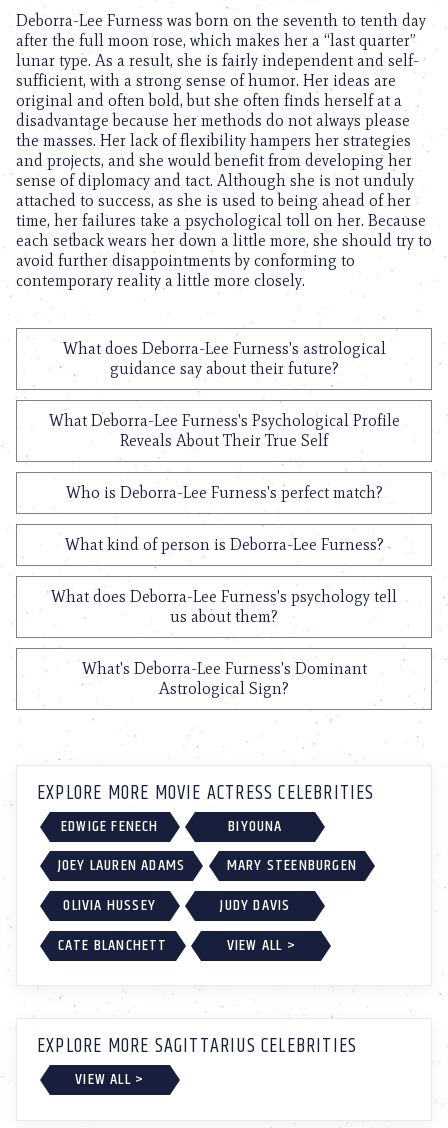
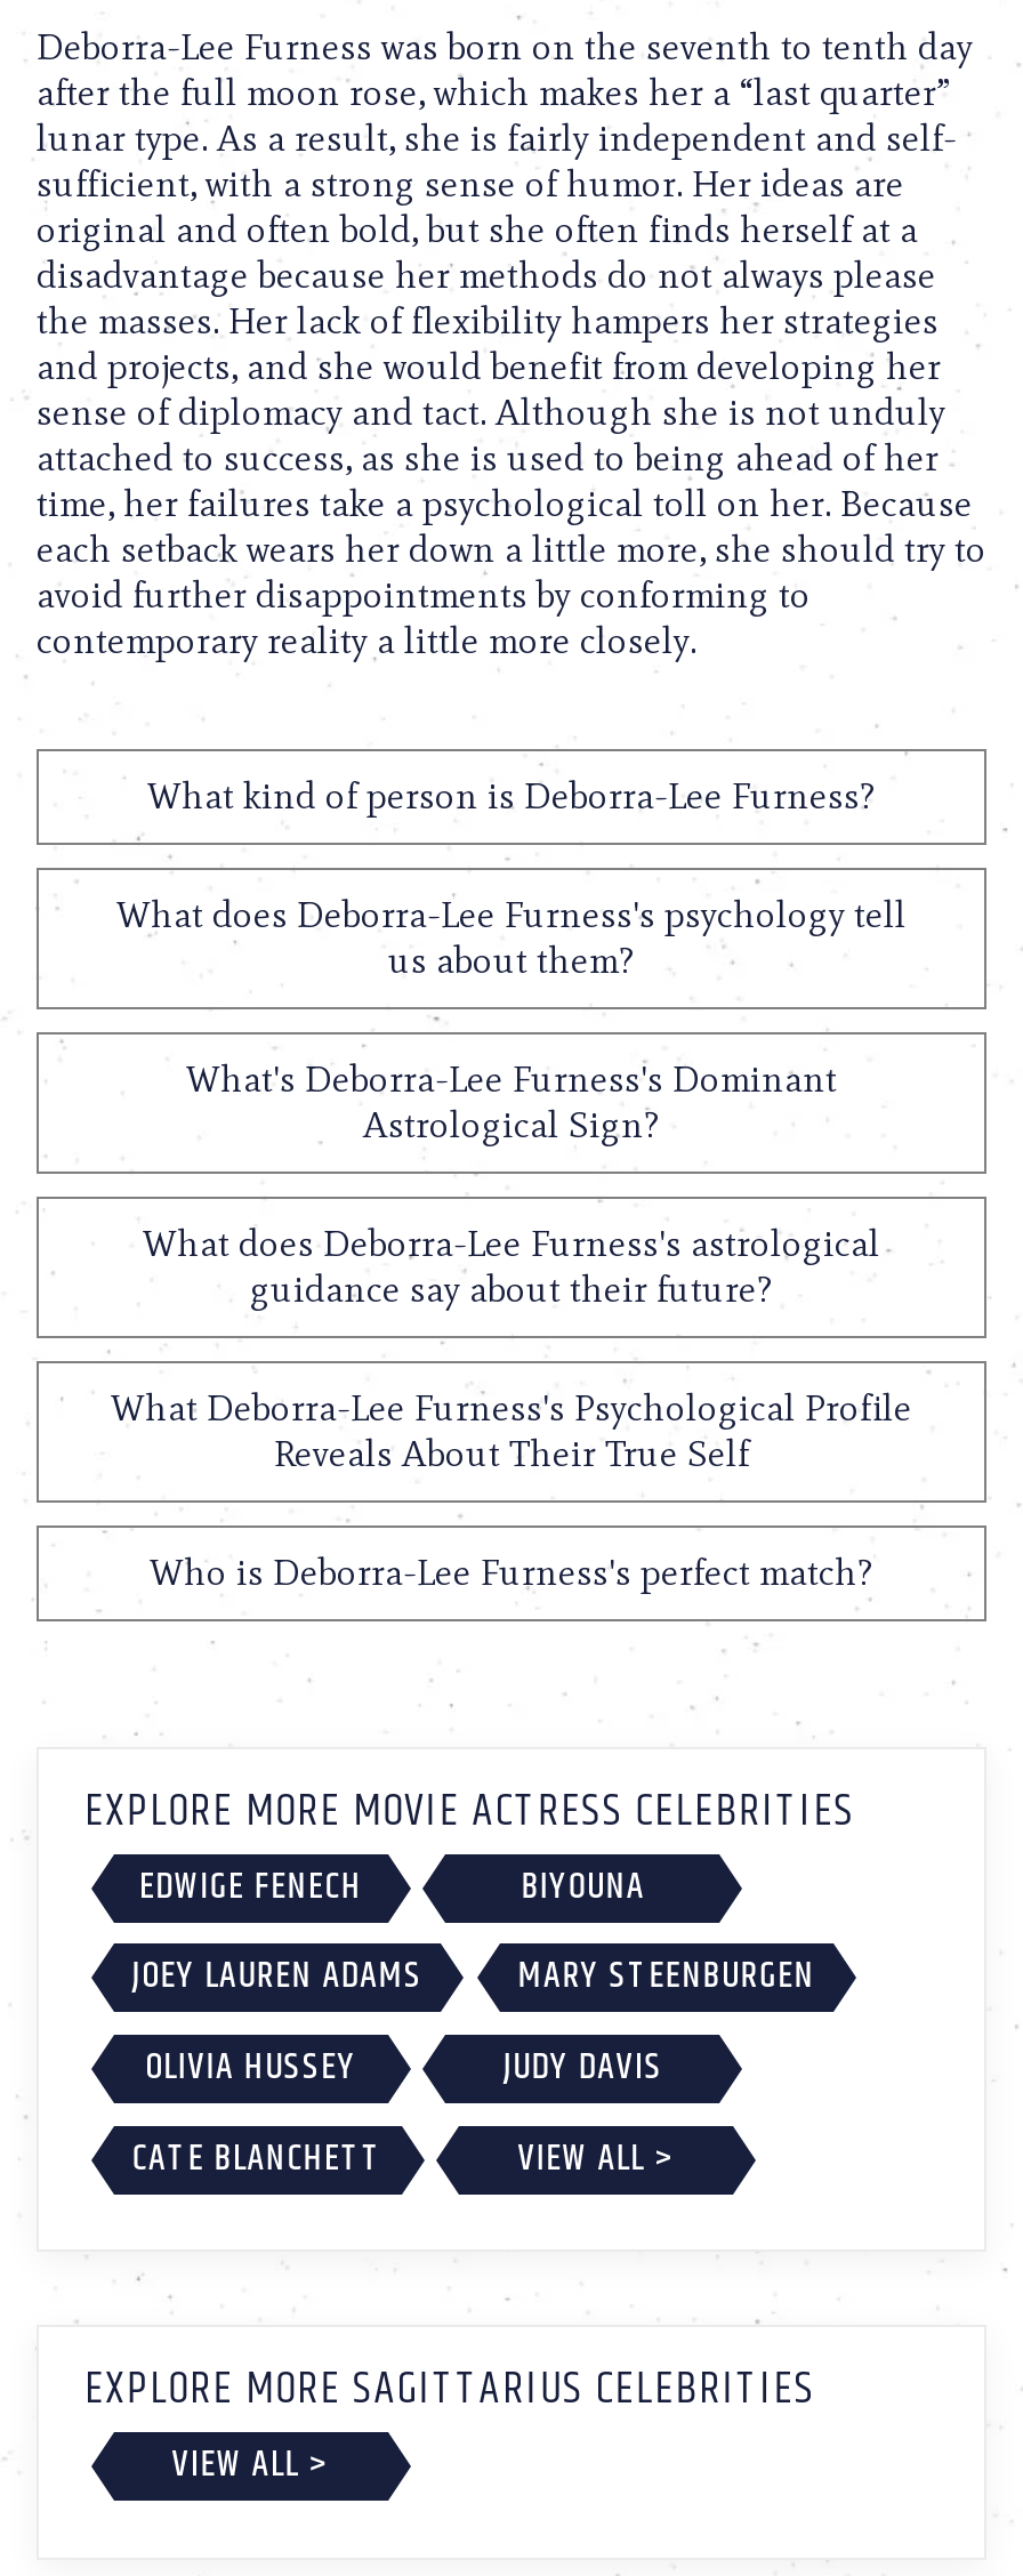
moved down: What does Deborra-Lee Furness's astrological | guidance say about their future? | What Deborra-Lee Furness's Psychological Profile | Reveals About Their True Self | Who is Deborra-Lee Furness's perfect match?

moved up: What kind of person is Deborra-Lee Furness? | What does Deborra-Lee Furness's psychology tell | us about them? | What's Deborra-Lee Furness's Dominant | Astrological Sign?
